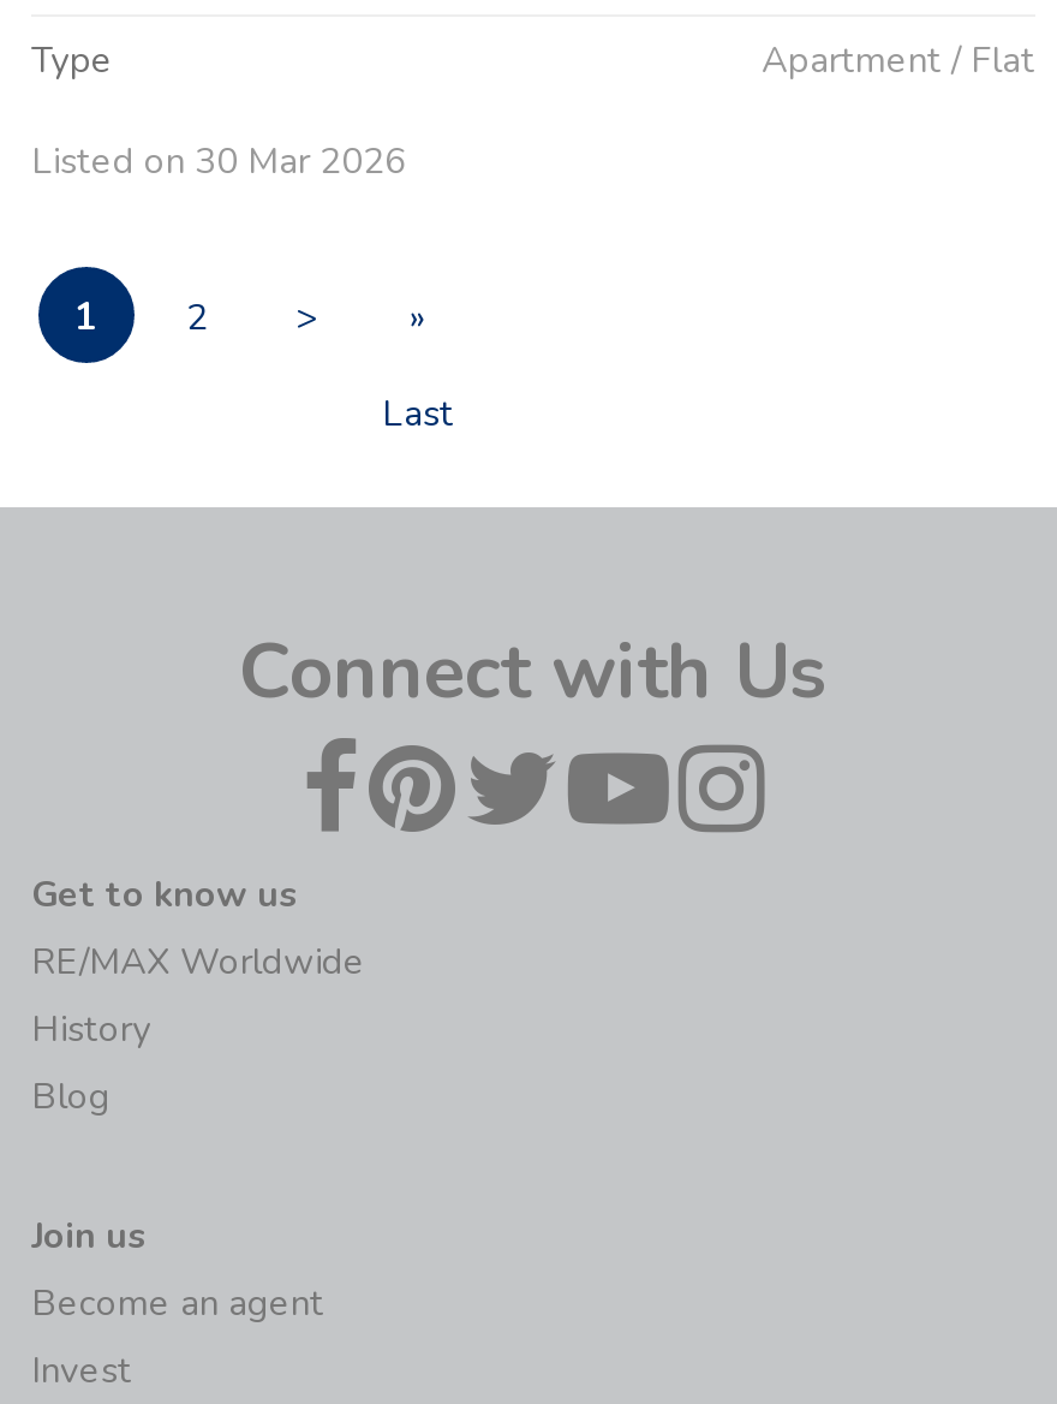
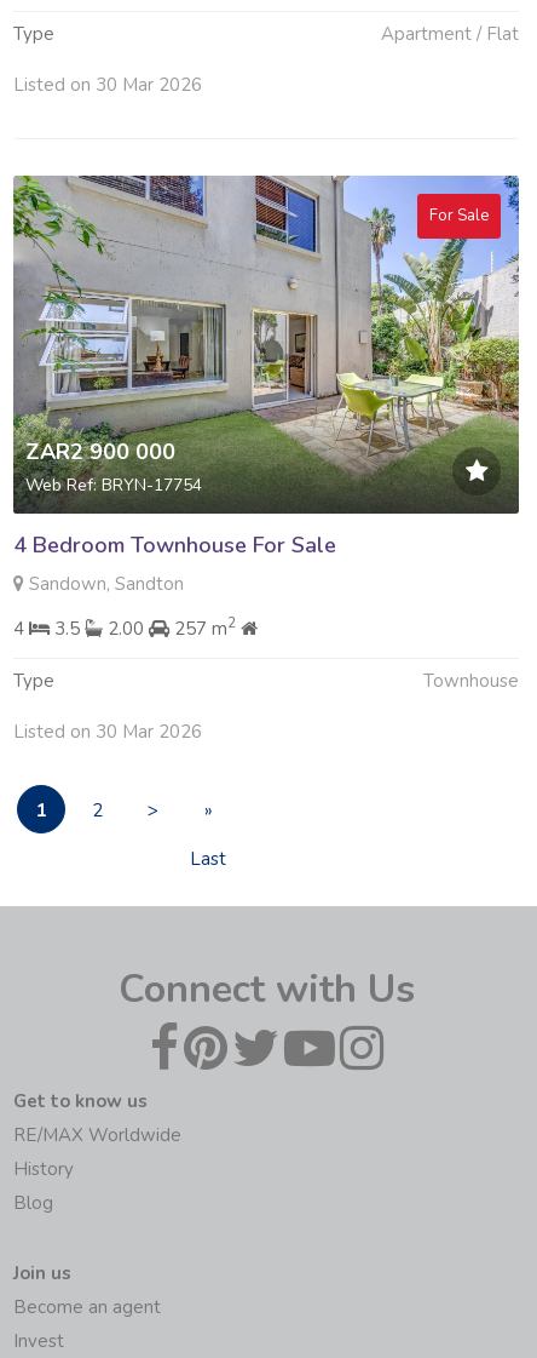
+ [image]
+ For Sale

+ ZAR2 900 000
+ Web Ref: BRYN-17754
+ 4 Bedroom Townhouse For Sale
+ Sandown, Sandton
+ 4
+ 3.5
+ 2.00
+ 257 m2
+ Type
+ Townhouse
+ Listed on 30 Mar 2026
